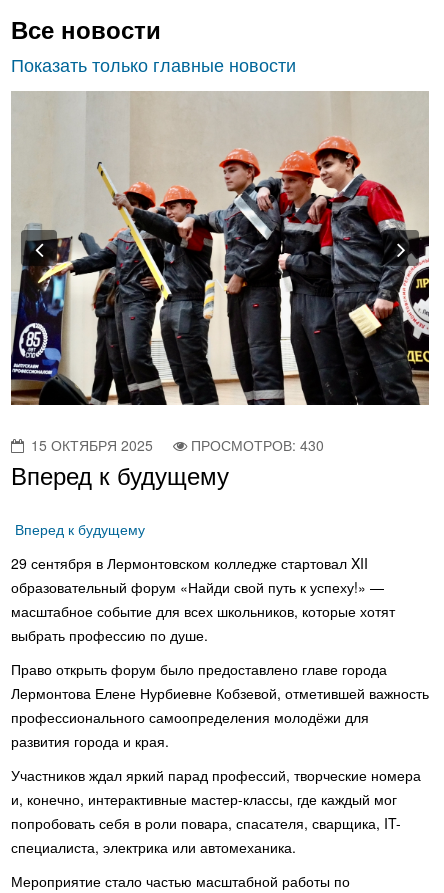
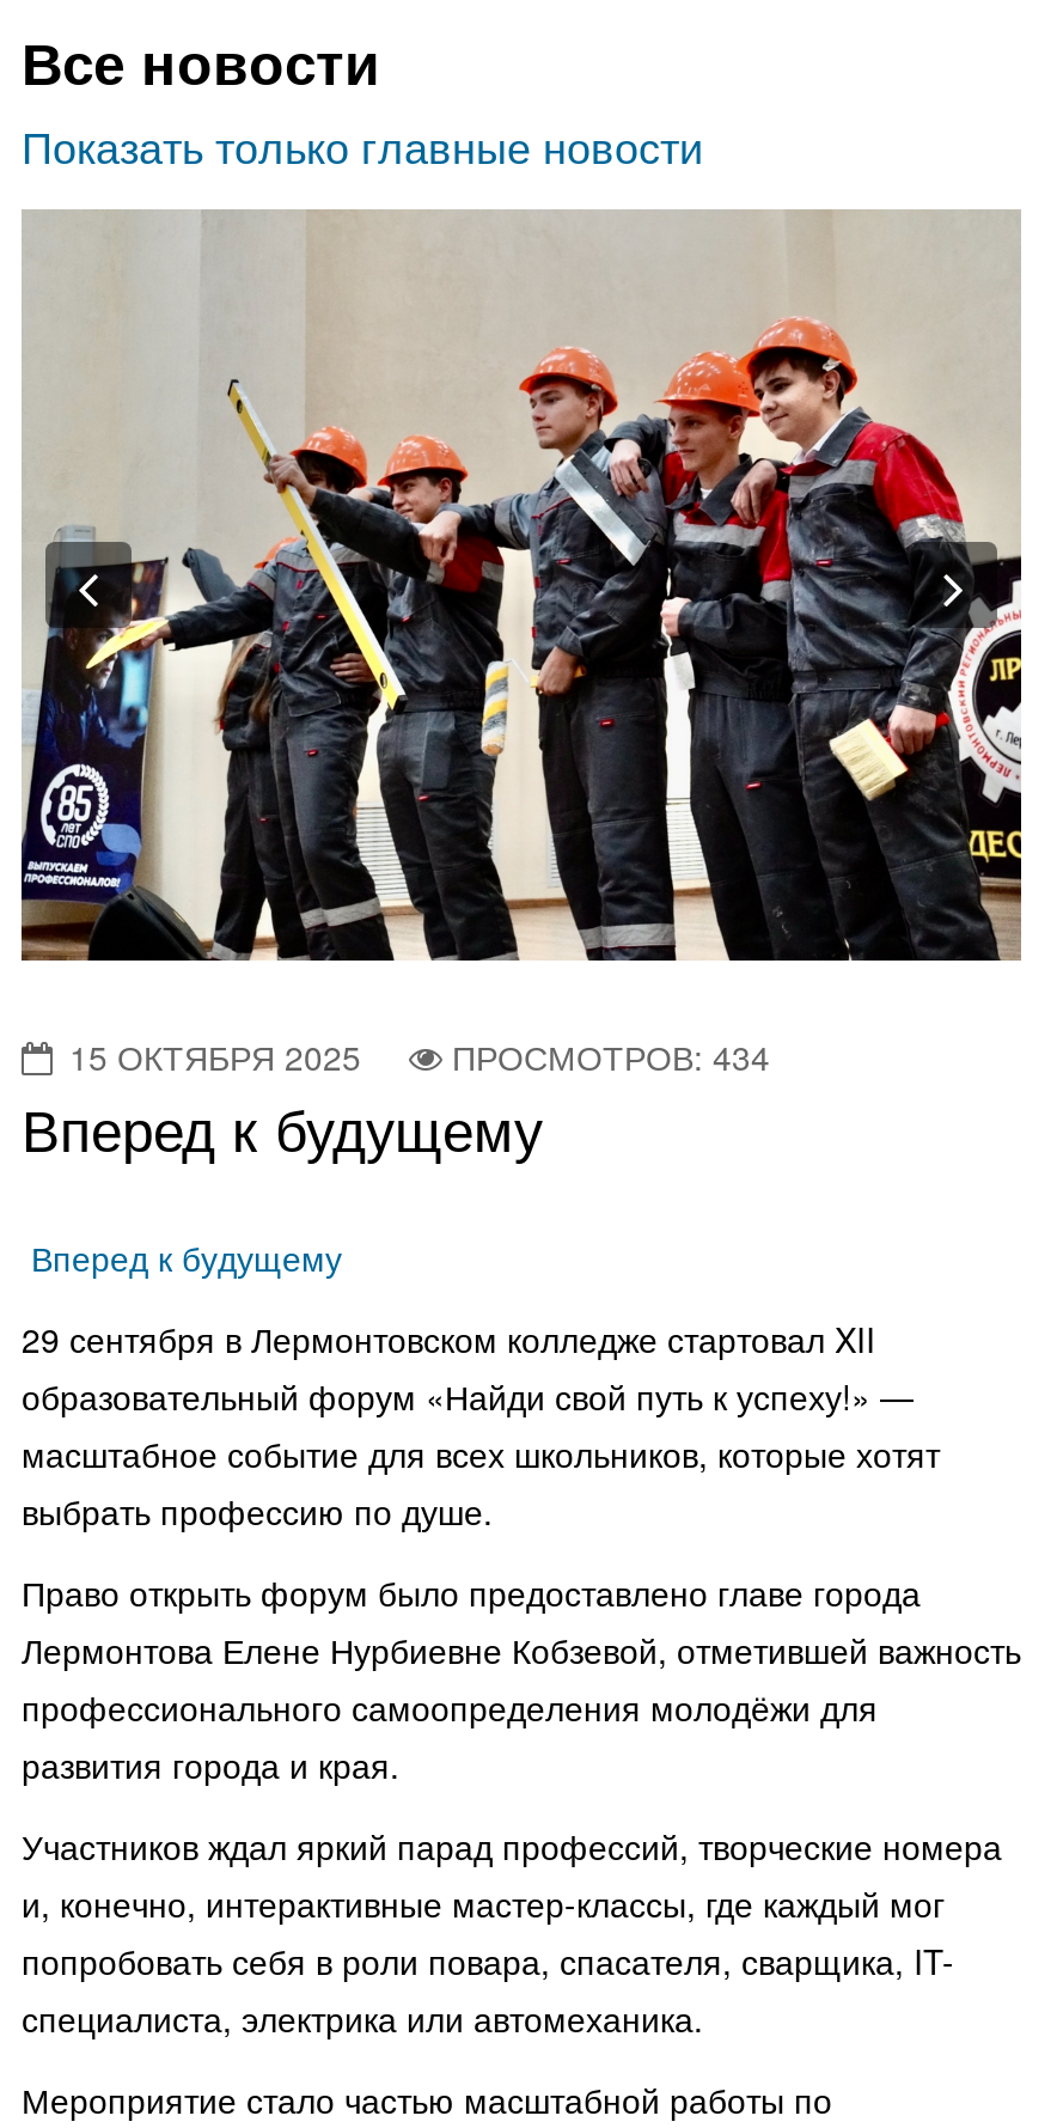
- 15 ОКТЯБРЯ 2025 ПРОСМОТРОВ: 430
+ 15 ОКТЯБРЯ 2025 ПРОСМОТРОВ: 434
